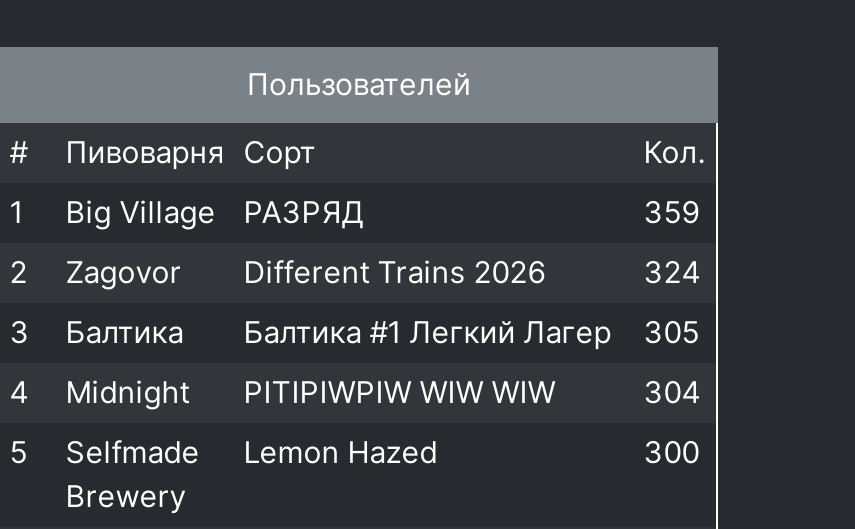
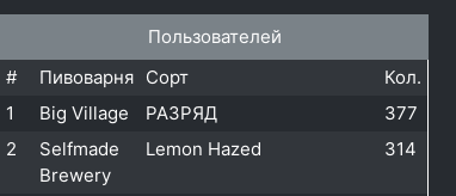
- 359
+ 377

- Zagovor
- Different Trains 2026
- 324
- 3
- Балтика
- Балтика #1 Легкий Лагер
- 305
- 4
- Midnight
- PITIPIWPIW WIW WIW
- 304
- 5

- 300
+ 314
